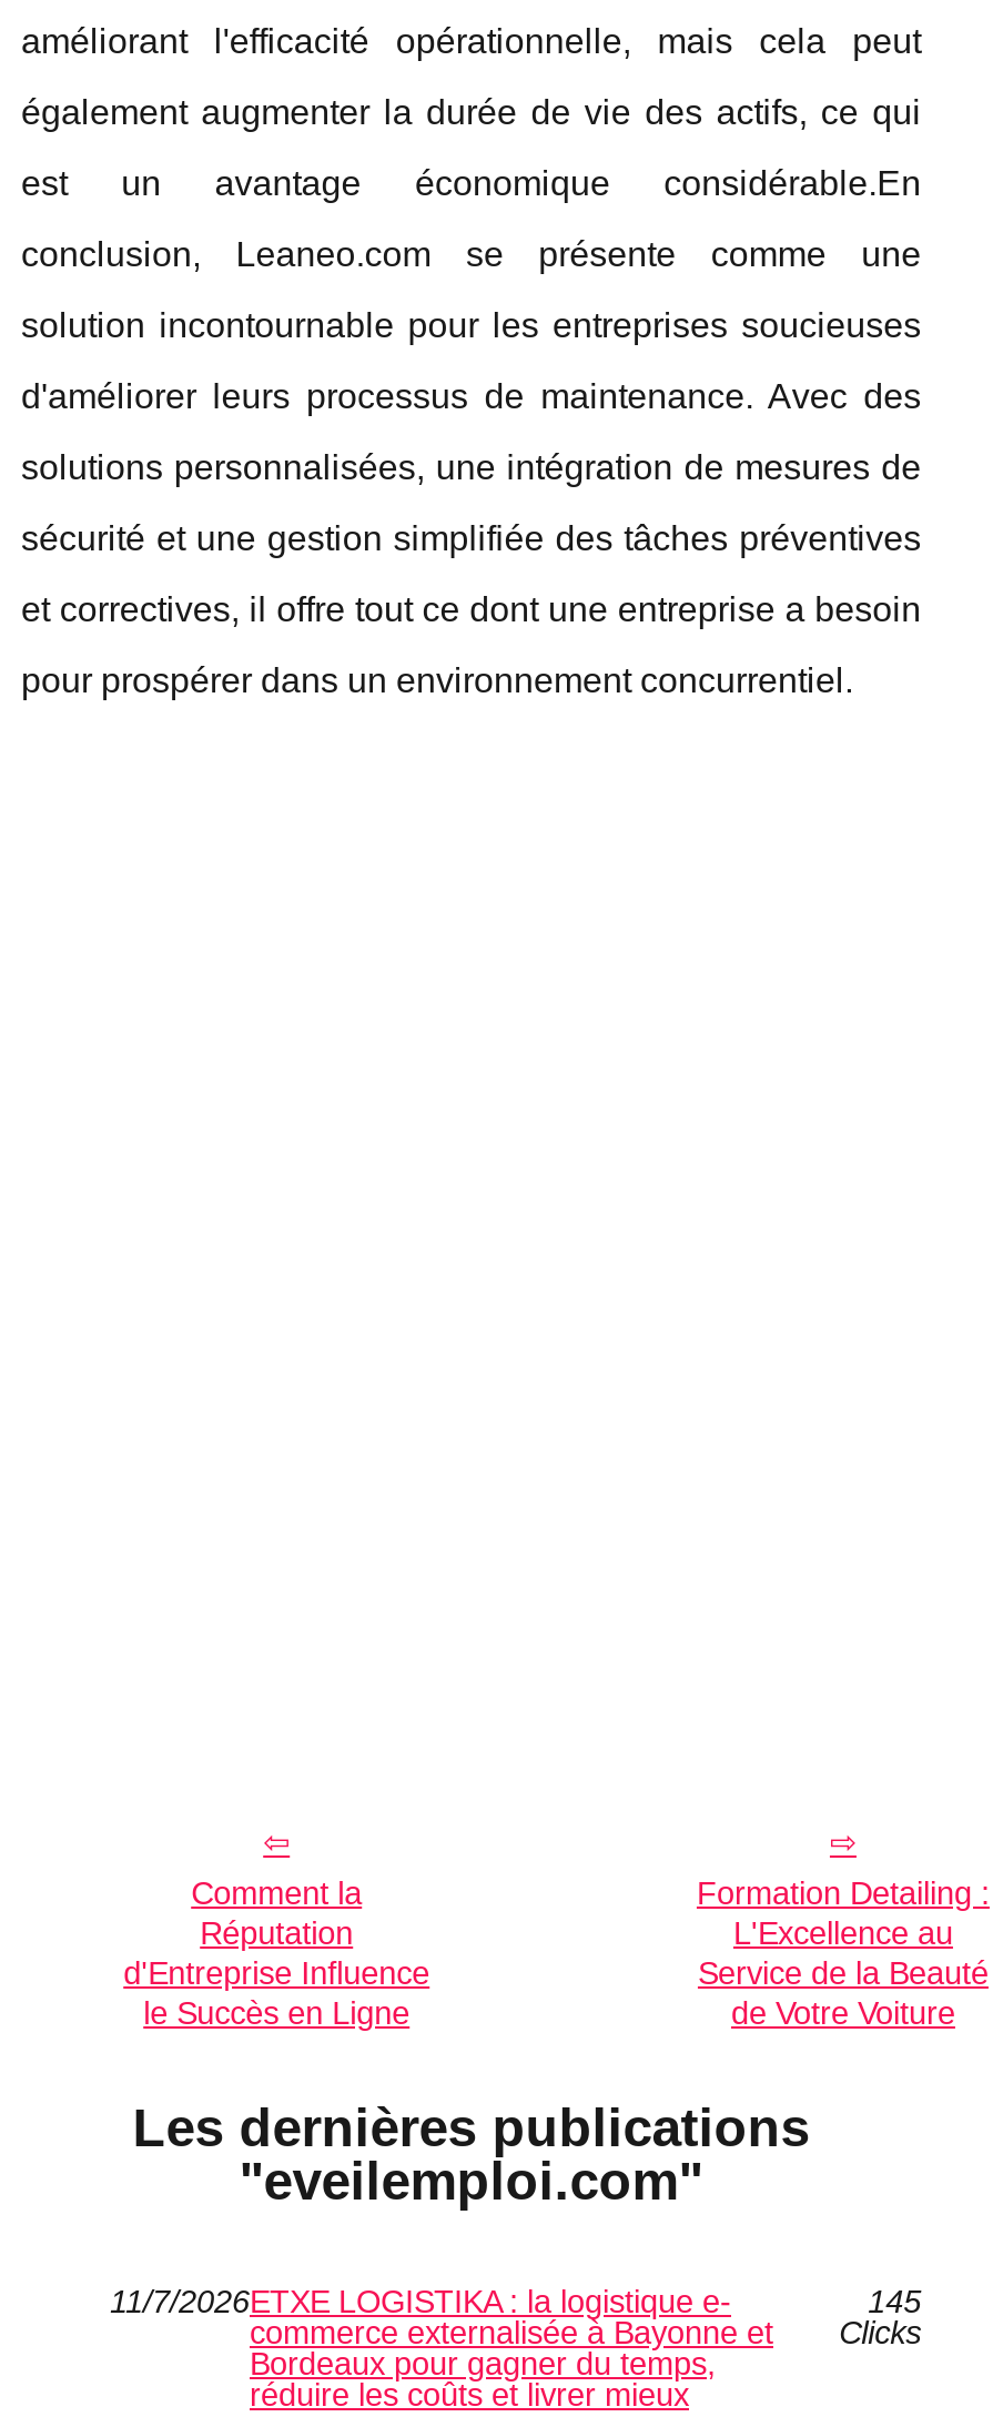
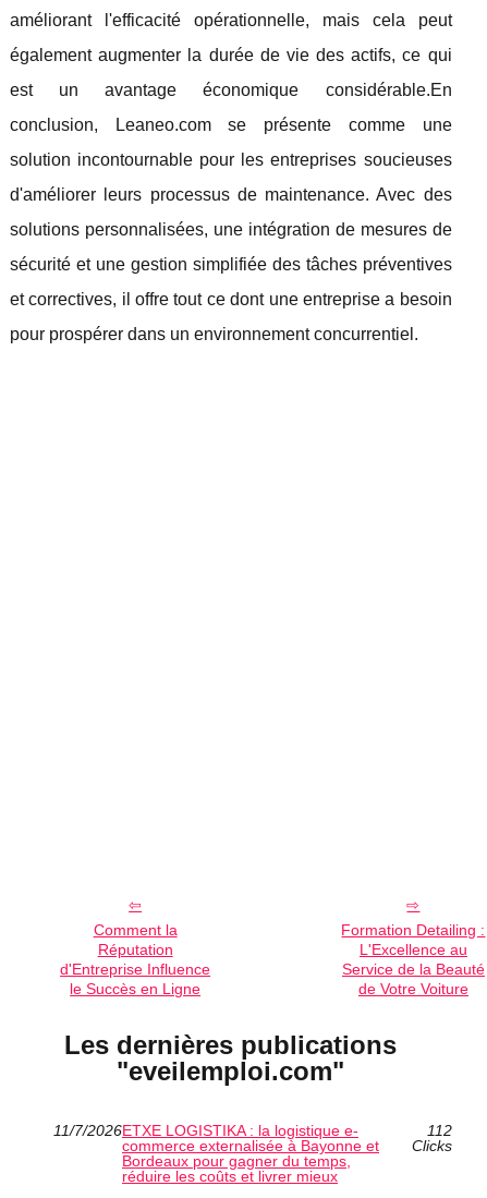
- 145
+ 112
